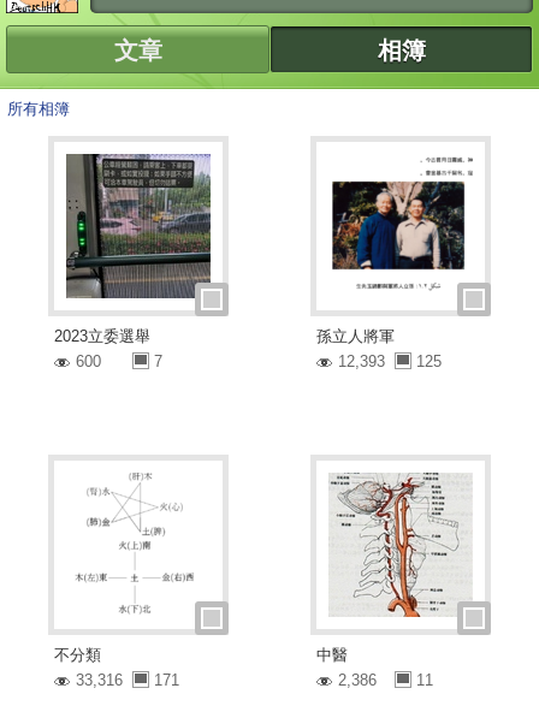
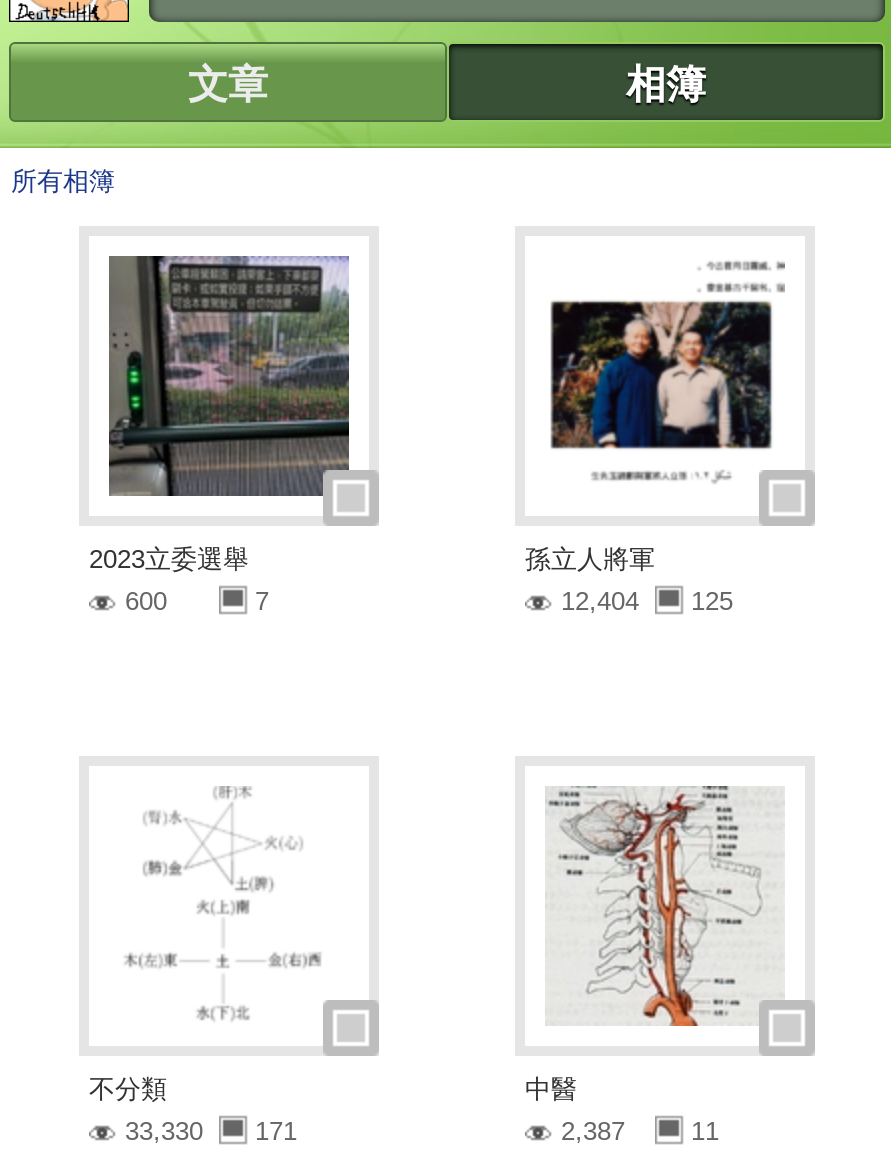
- 12,393 125
+ 12,404 125

- 33,316 171
+ 33,330 171

- 2,386
+ 2,387
